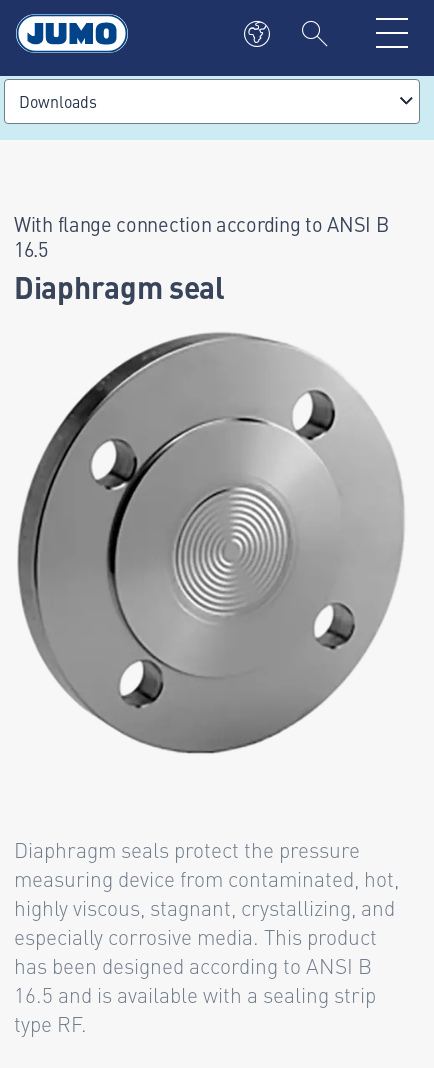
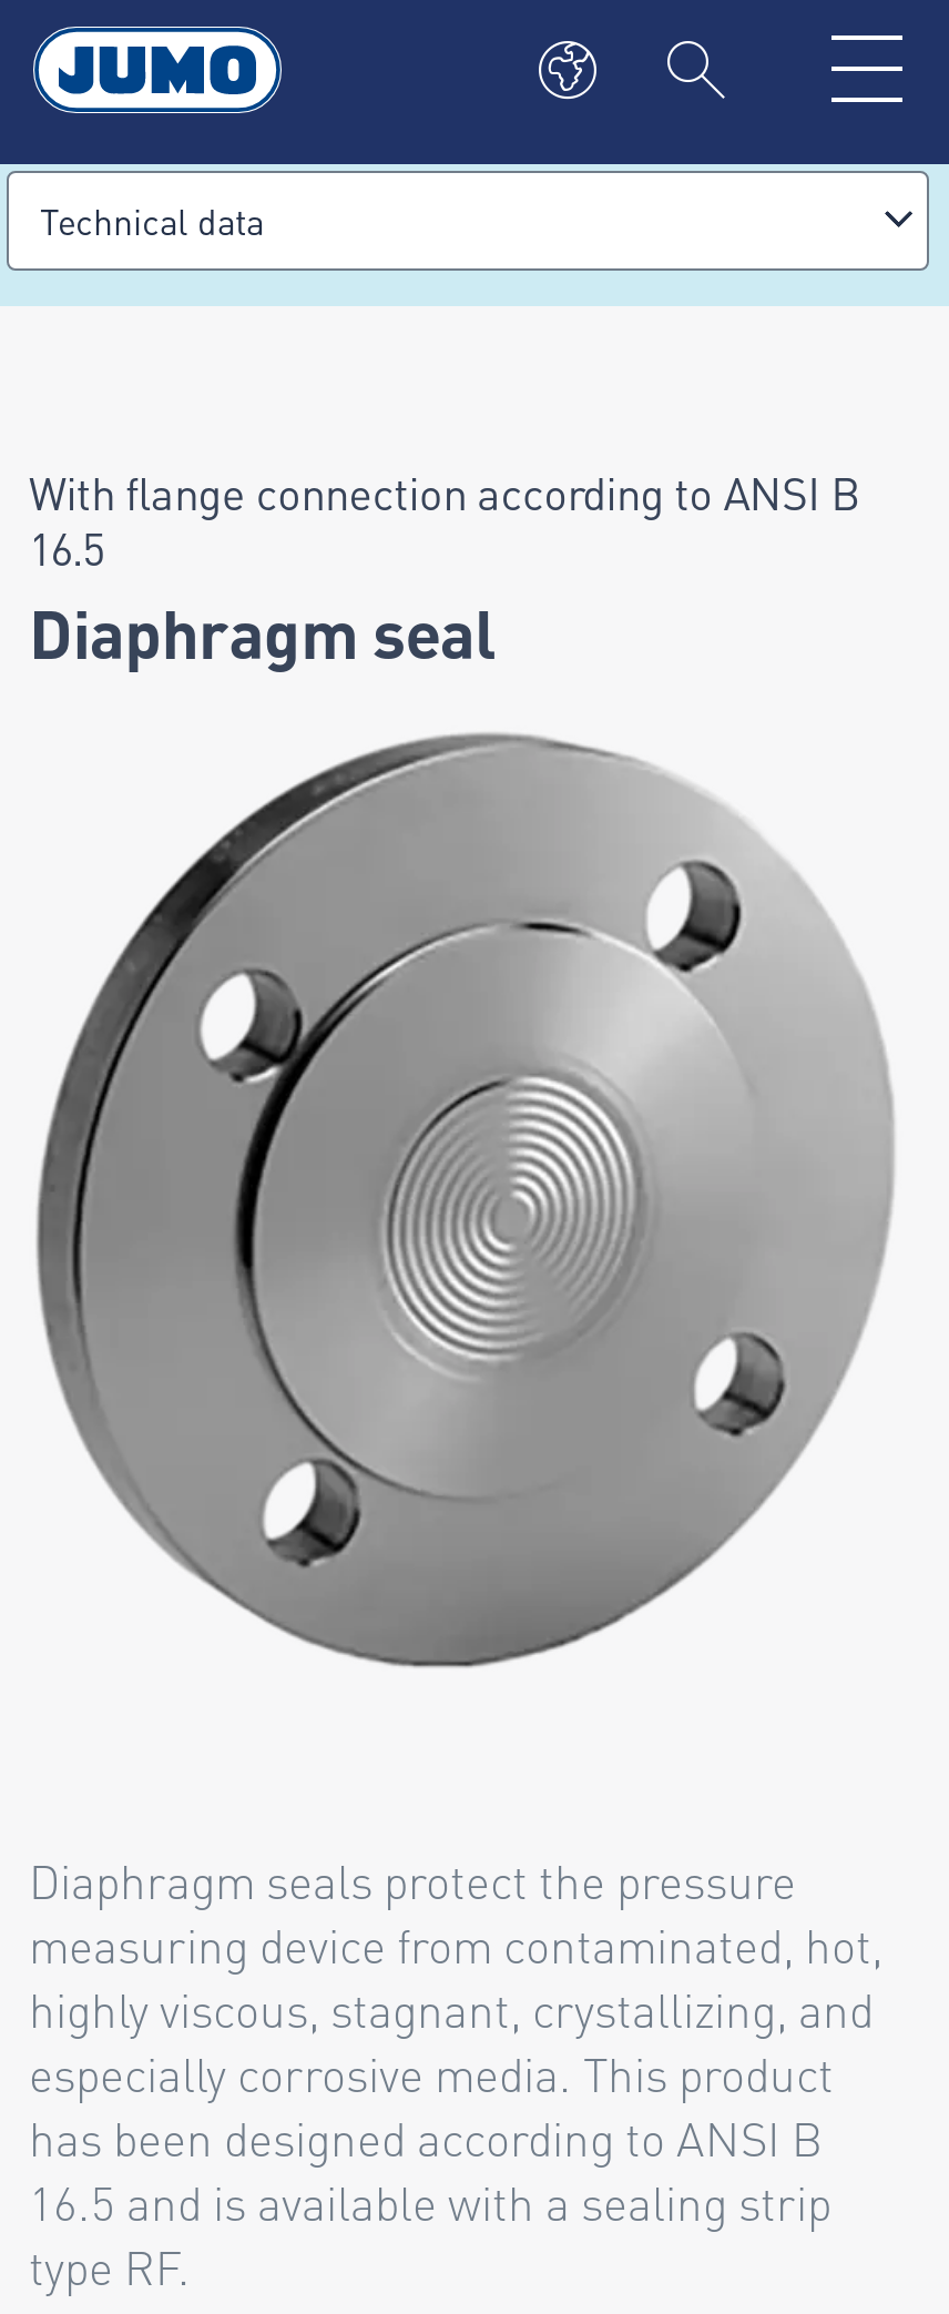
- Downloads
+ Technical data
